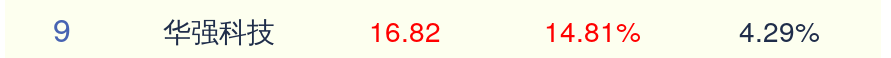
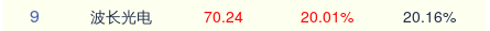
- 华强科技
- 16.82
- 14.81%
- 4.29%
+ 波长光电
+ 70.24
+ 20.01%
+ 20.16%
